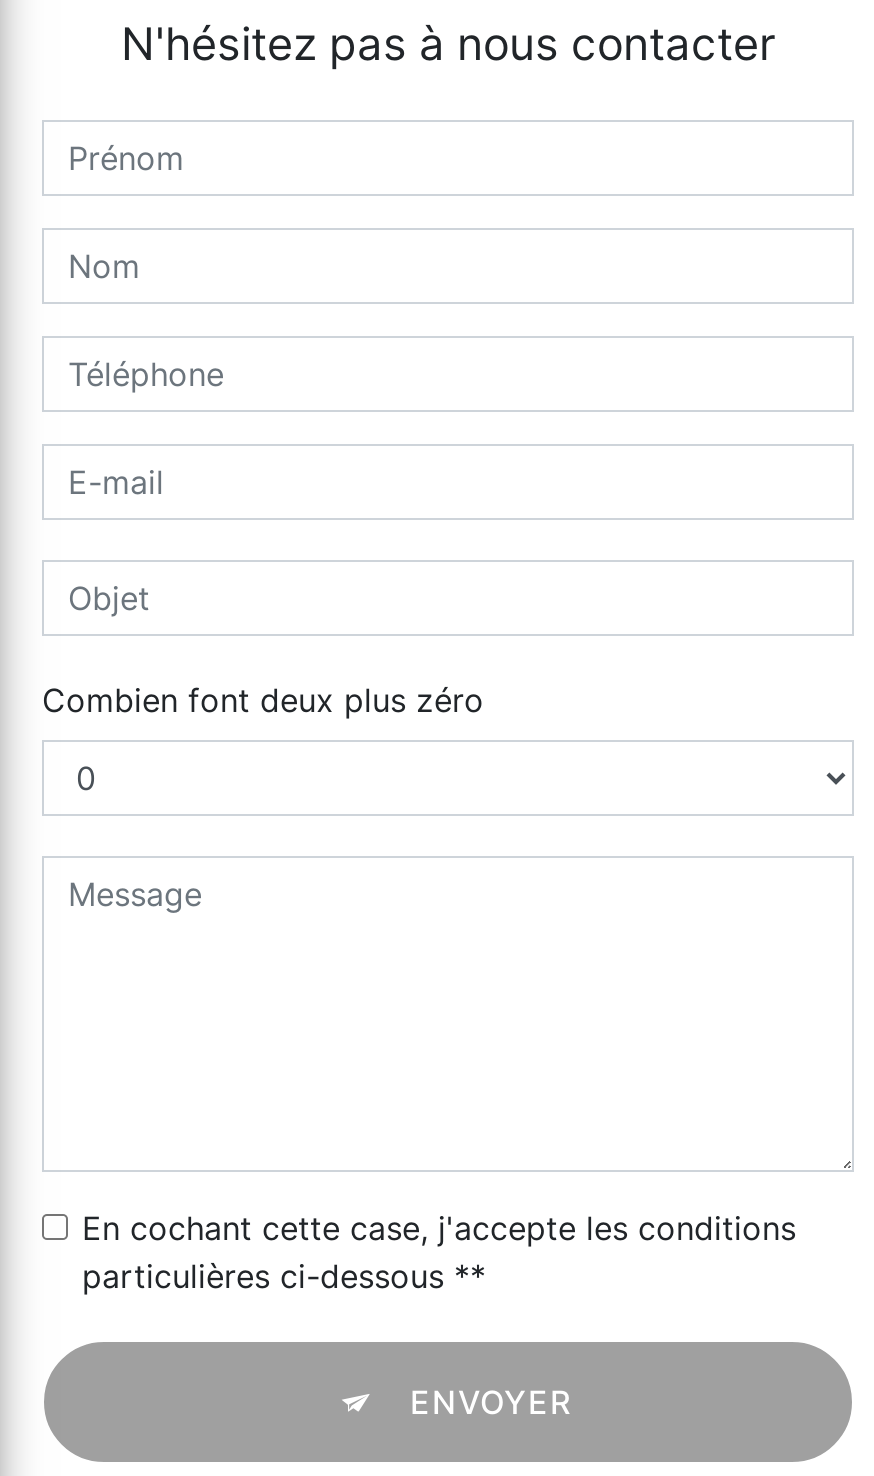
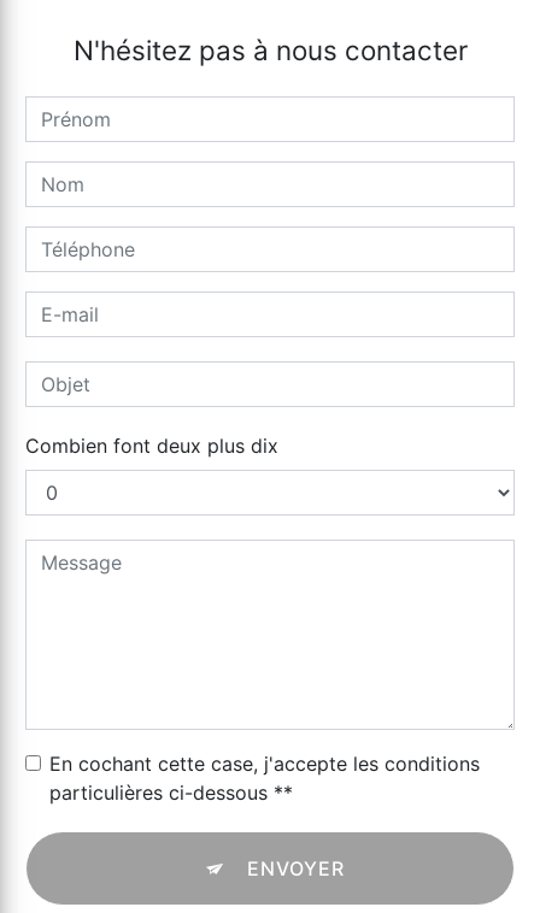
- Combien font deux plus zéro
+ Combien font deux plus dix
